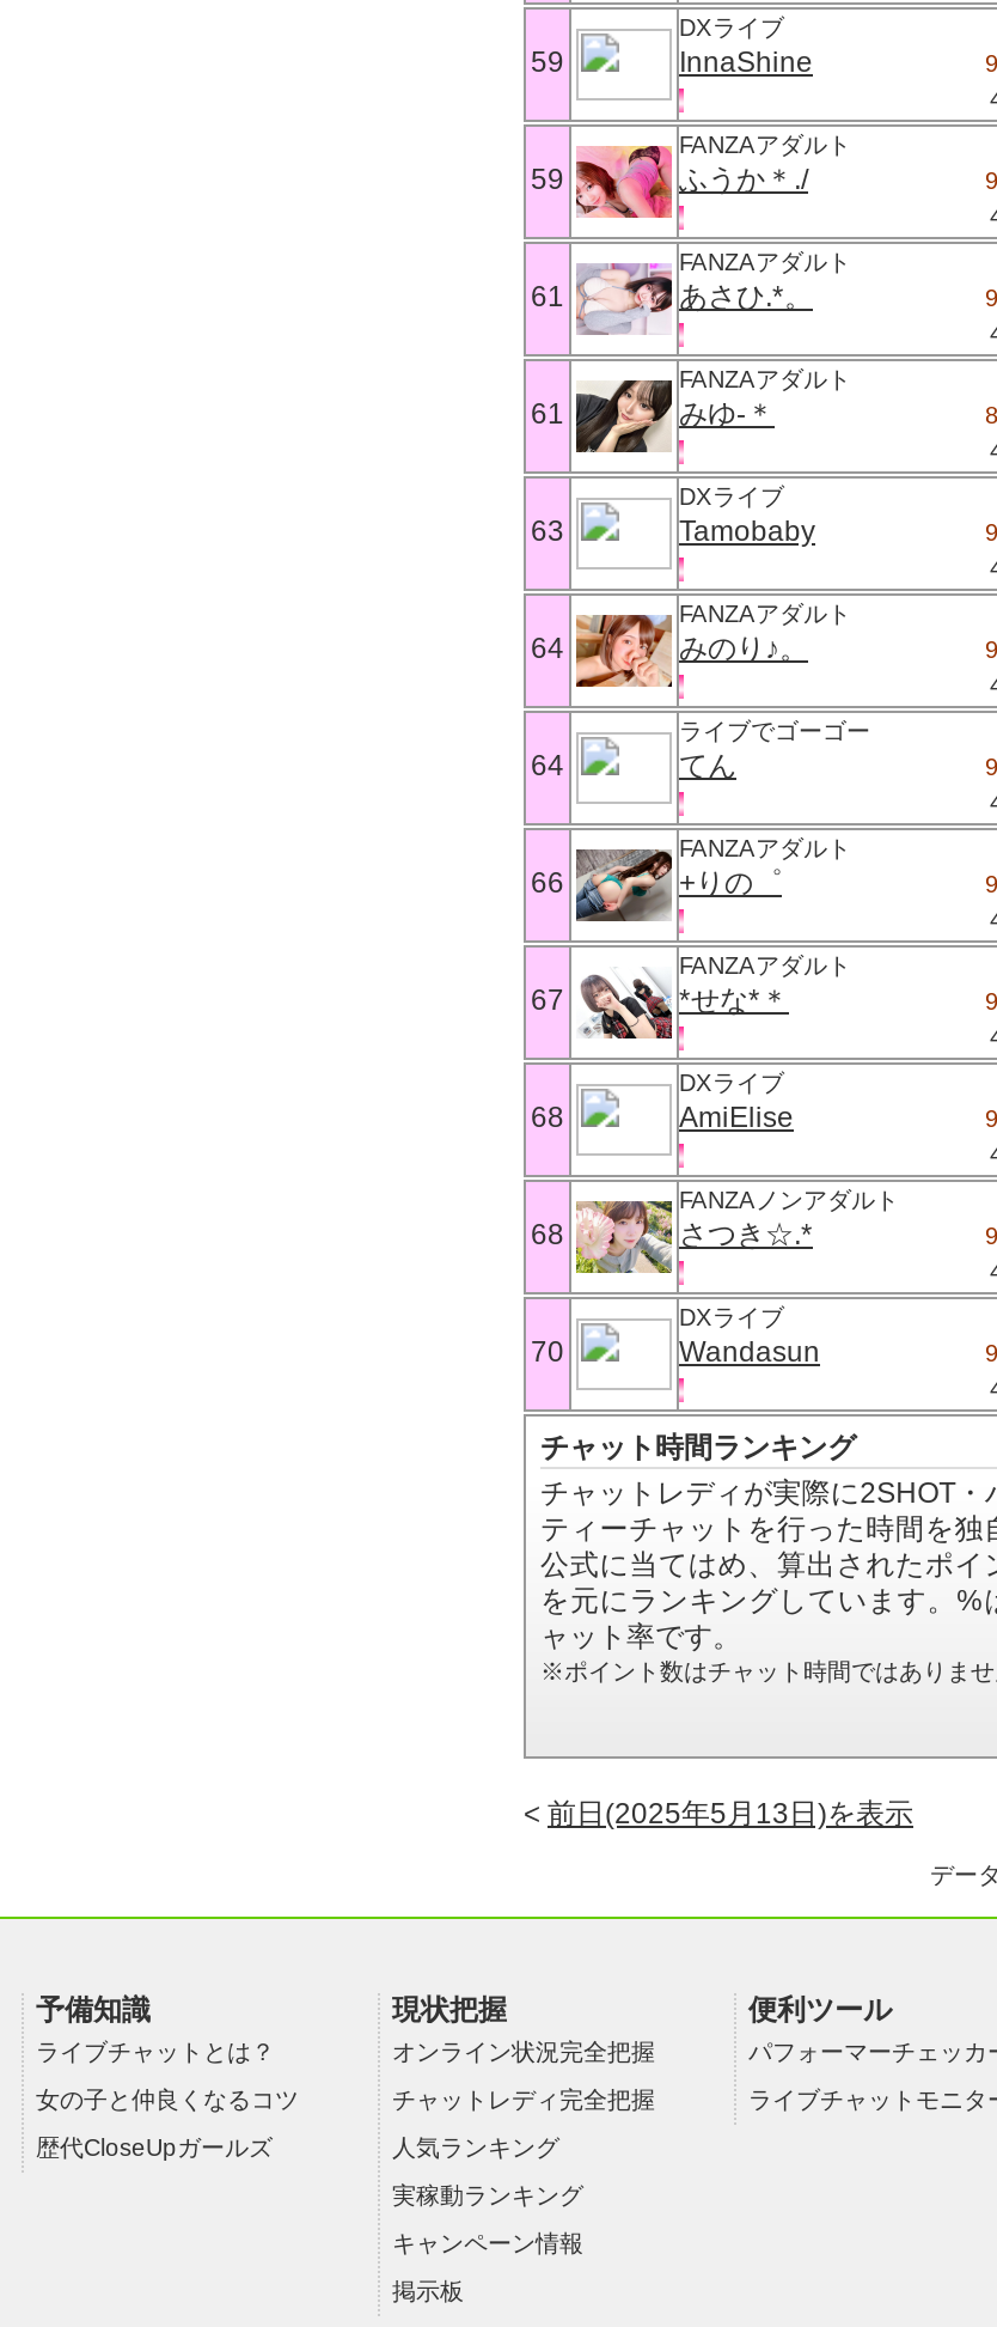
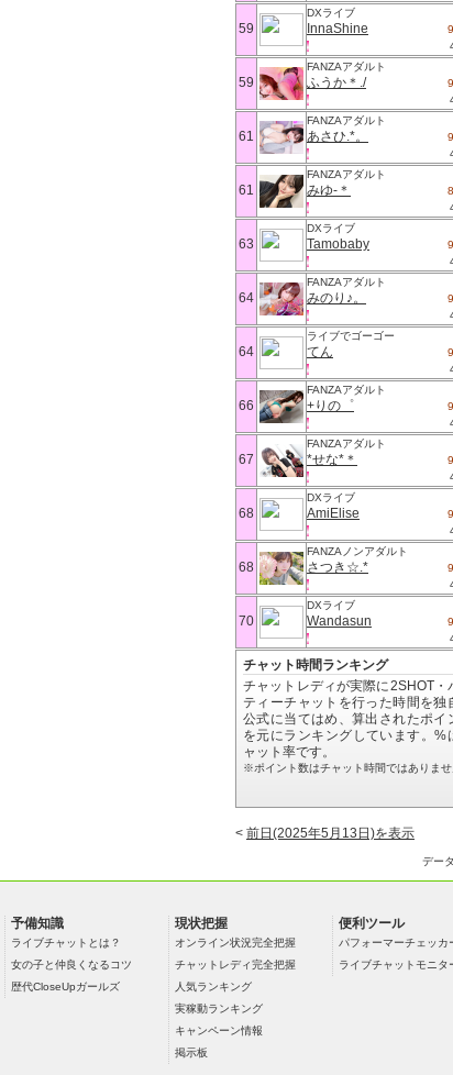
- [image]
+ [image]
